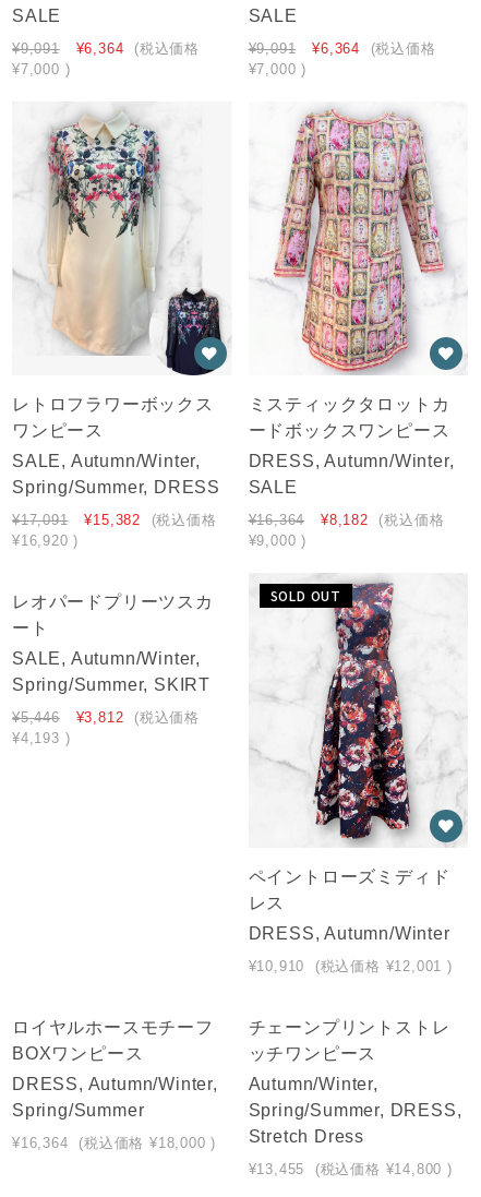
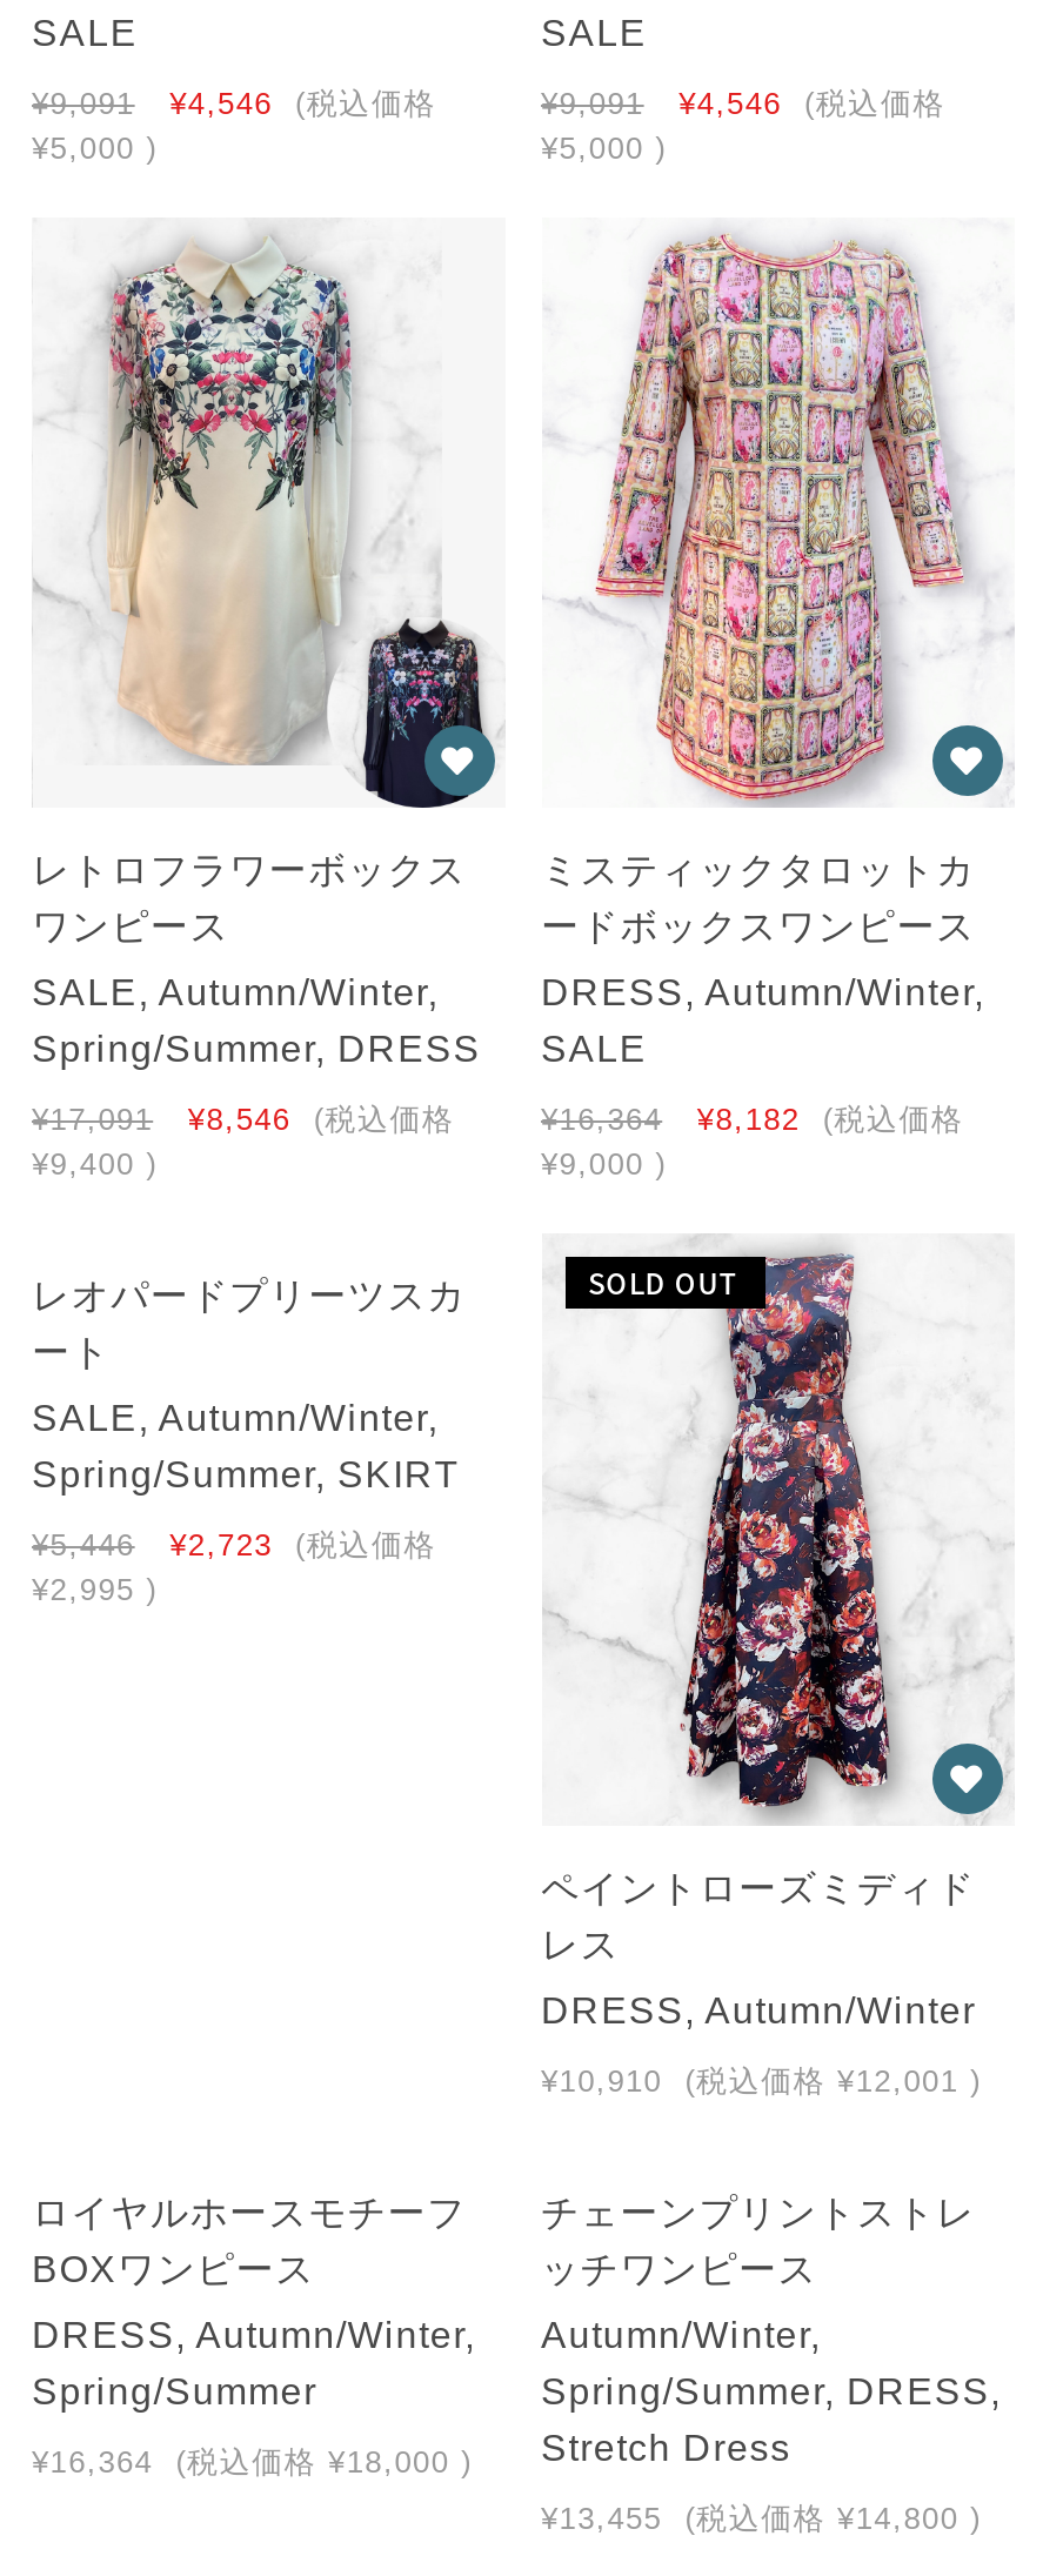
- ¥6,364 (税込価格
+ ¥4,546 (税込価格

- ¥6,364 (税込価格
+ ¥4,546 (税込価格

- ¥7,000 )
+ ¥5,000 )

- ¥7,000 )
+ ¥5,000 )

- ¥15,382 (税込価格
+ ¥8,546 (税込価格

- ¥16,920 )
+ ¥9,400 )

- ¥5,446 ¥3,812 (税込価格
+ ¥5,446 ¥2,723 (税込価格

- ¥4,193 )
+ ¥2,995 )
